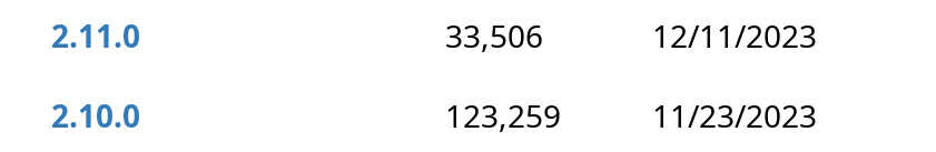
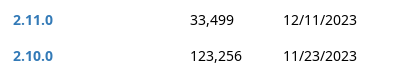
- 33,506
+ 33,499

- 123,259
+ 123,256
